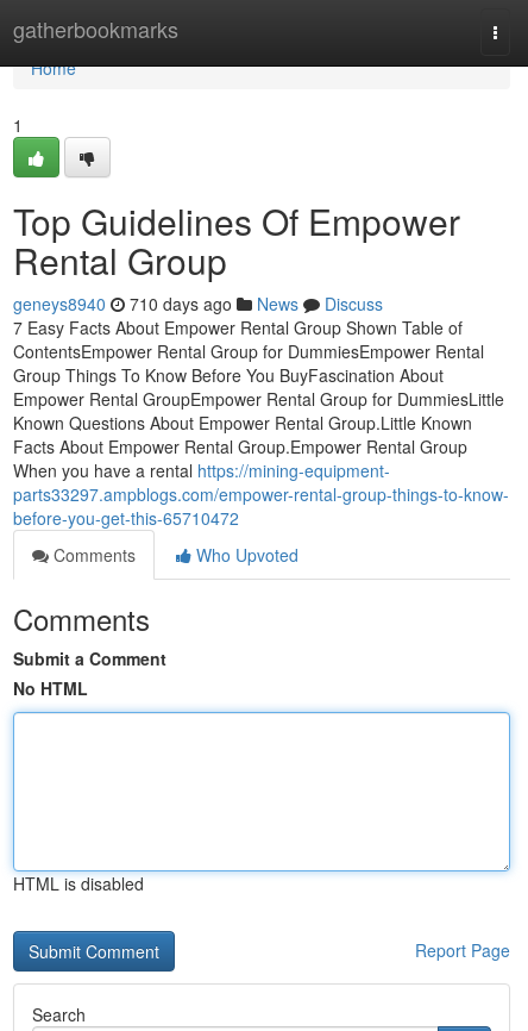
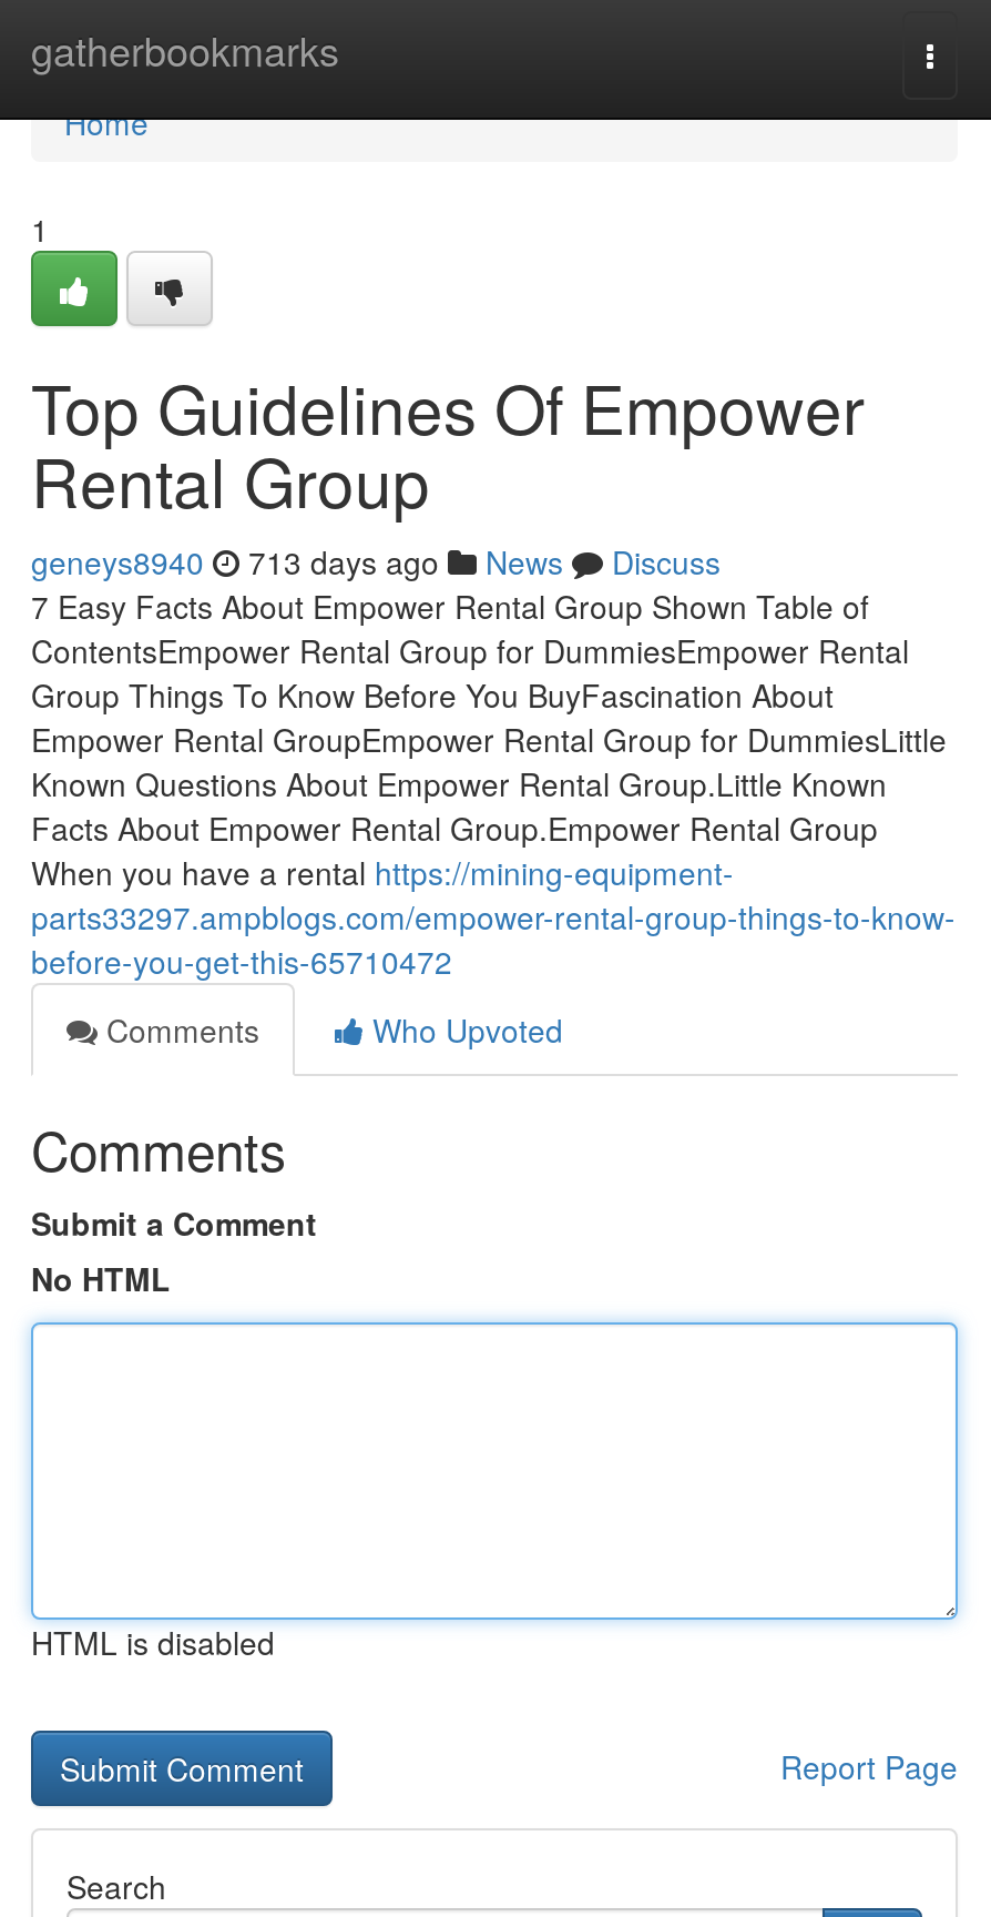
- geneys8940 710 days ago News Discuss
+ geneys8940 713 days ago News Discuss
